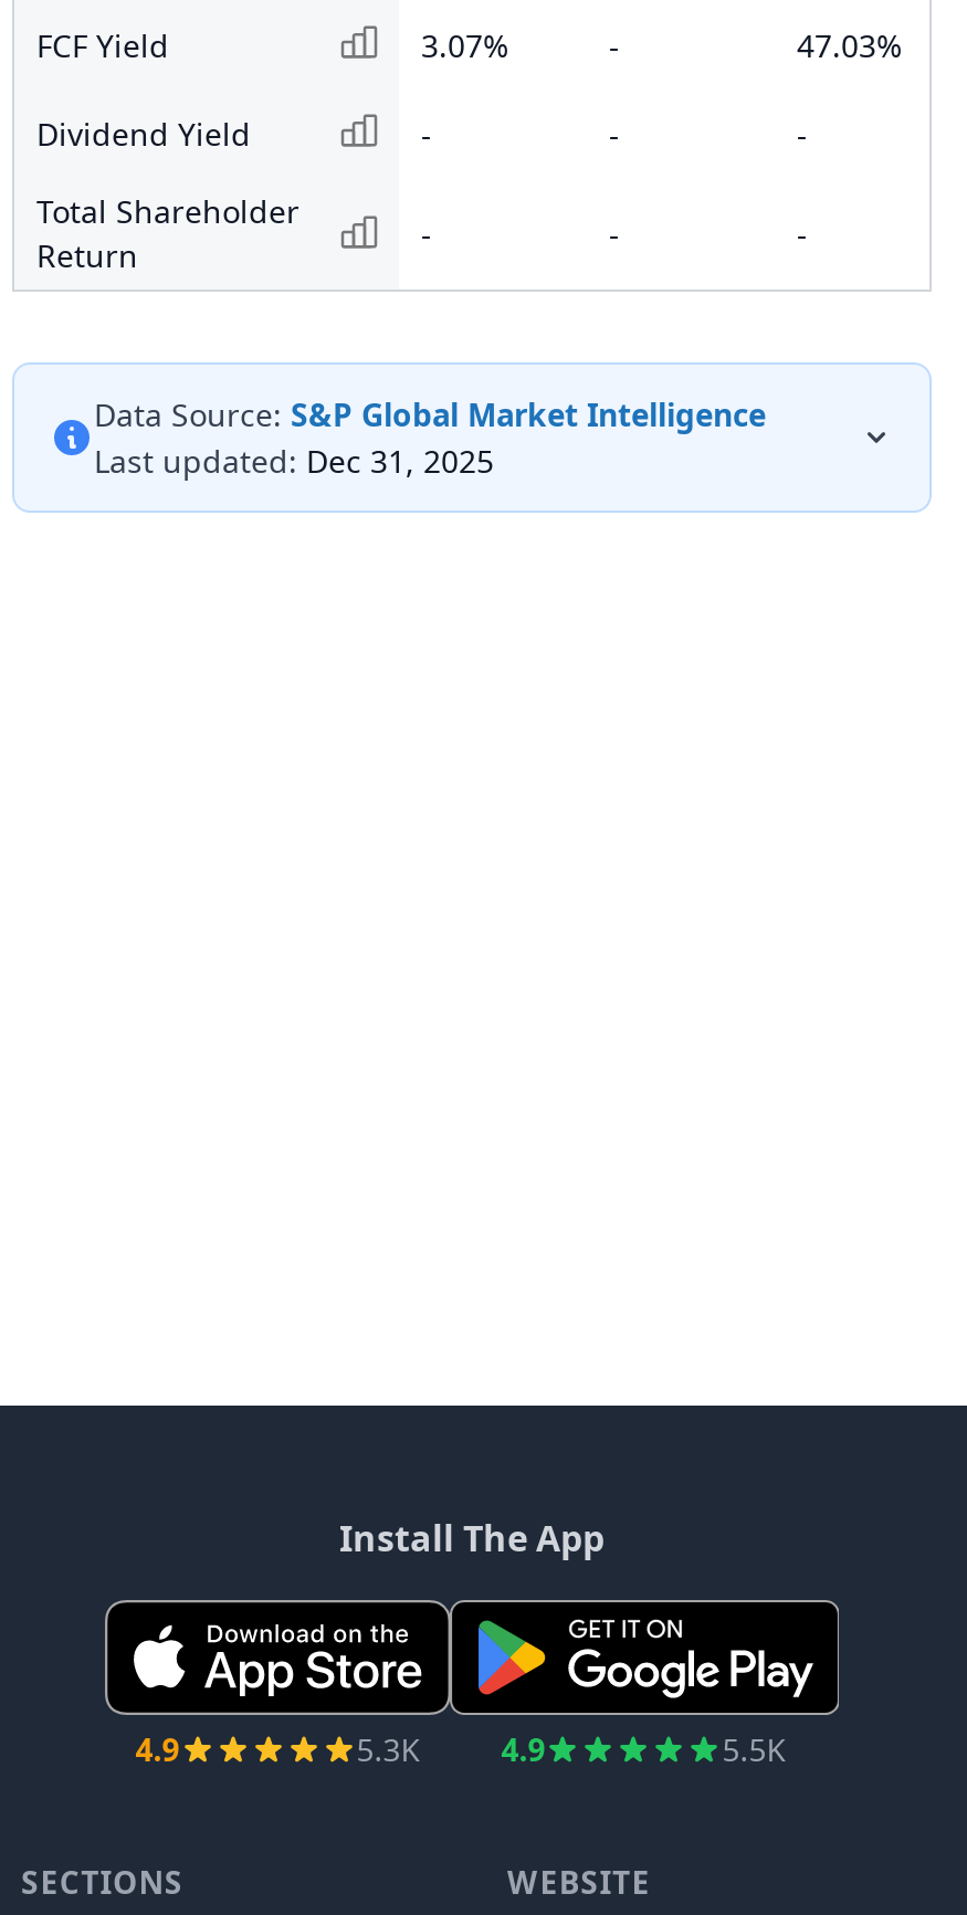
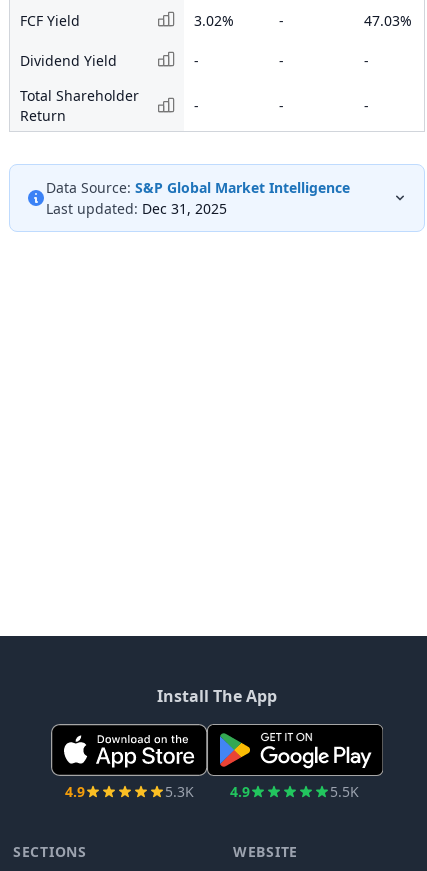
- 3.07%
+ 3.02%
